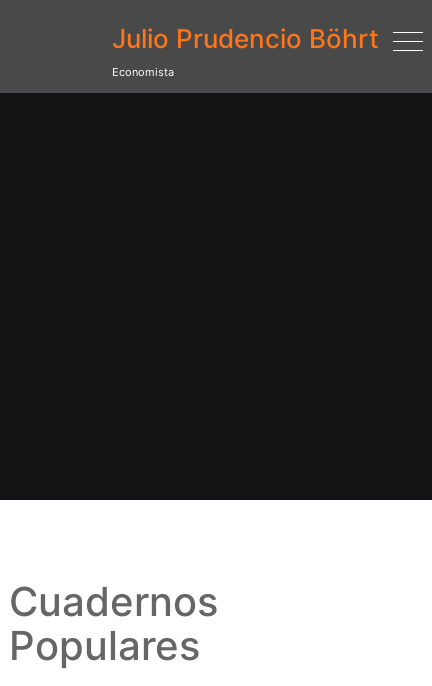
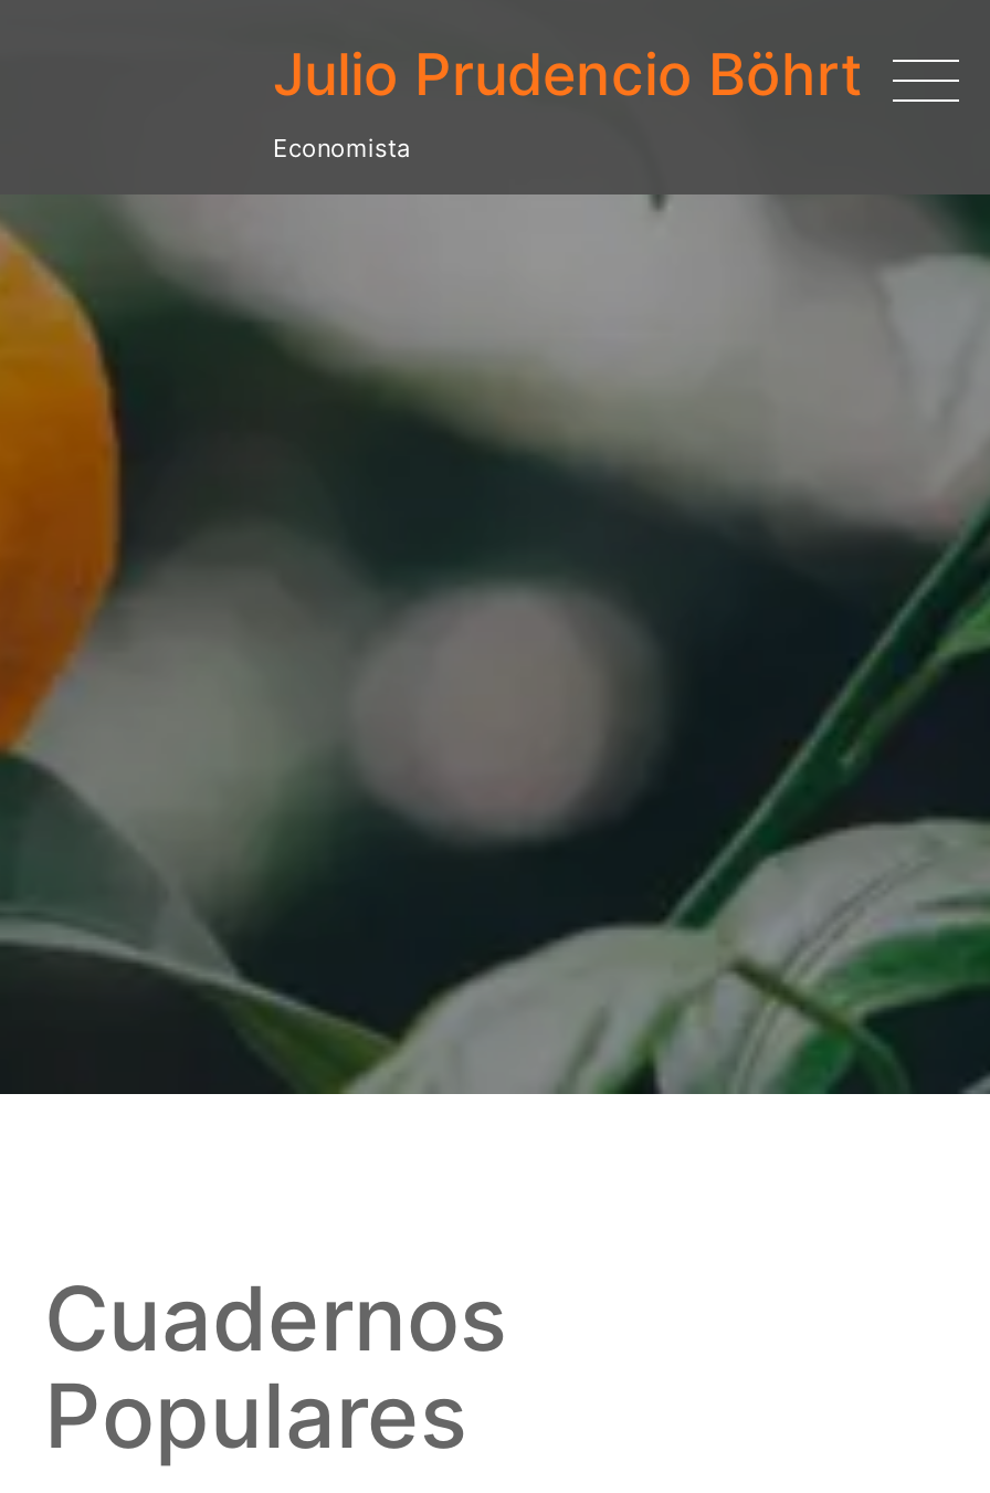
+ [image]
